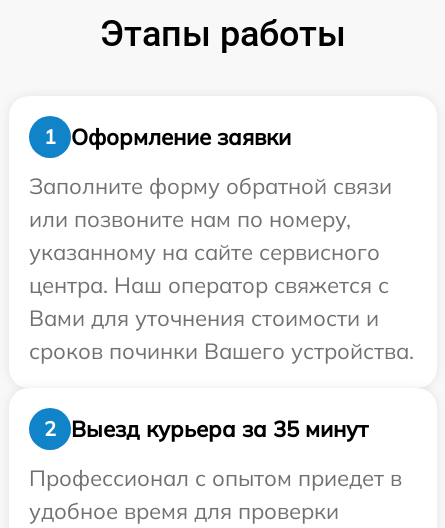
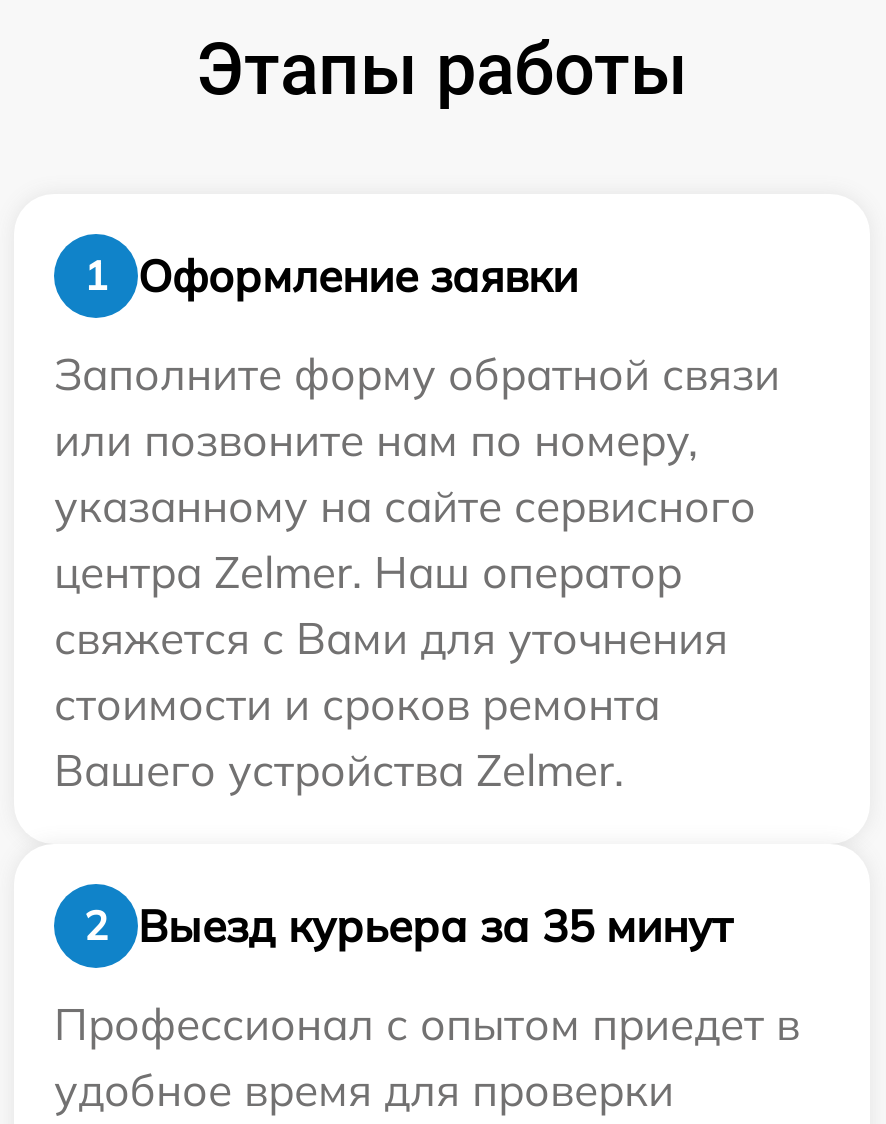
- центра. Наш оператор свяжется с
- Вами для уточнения стоимости и
- сроков починки Вашего устройства.
+ центра Zelmer. Наш оператор
+ свяжется с Вами для уточнения
+ стоимости и сроков ремонта
+ Вашего устройства Zelmer.
